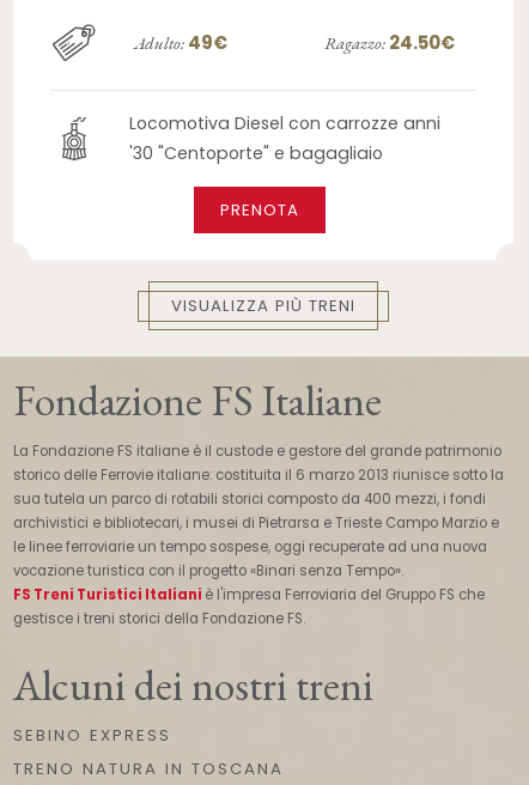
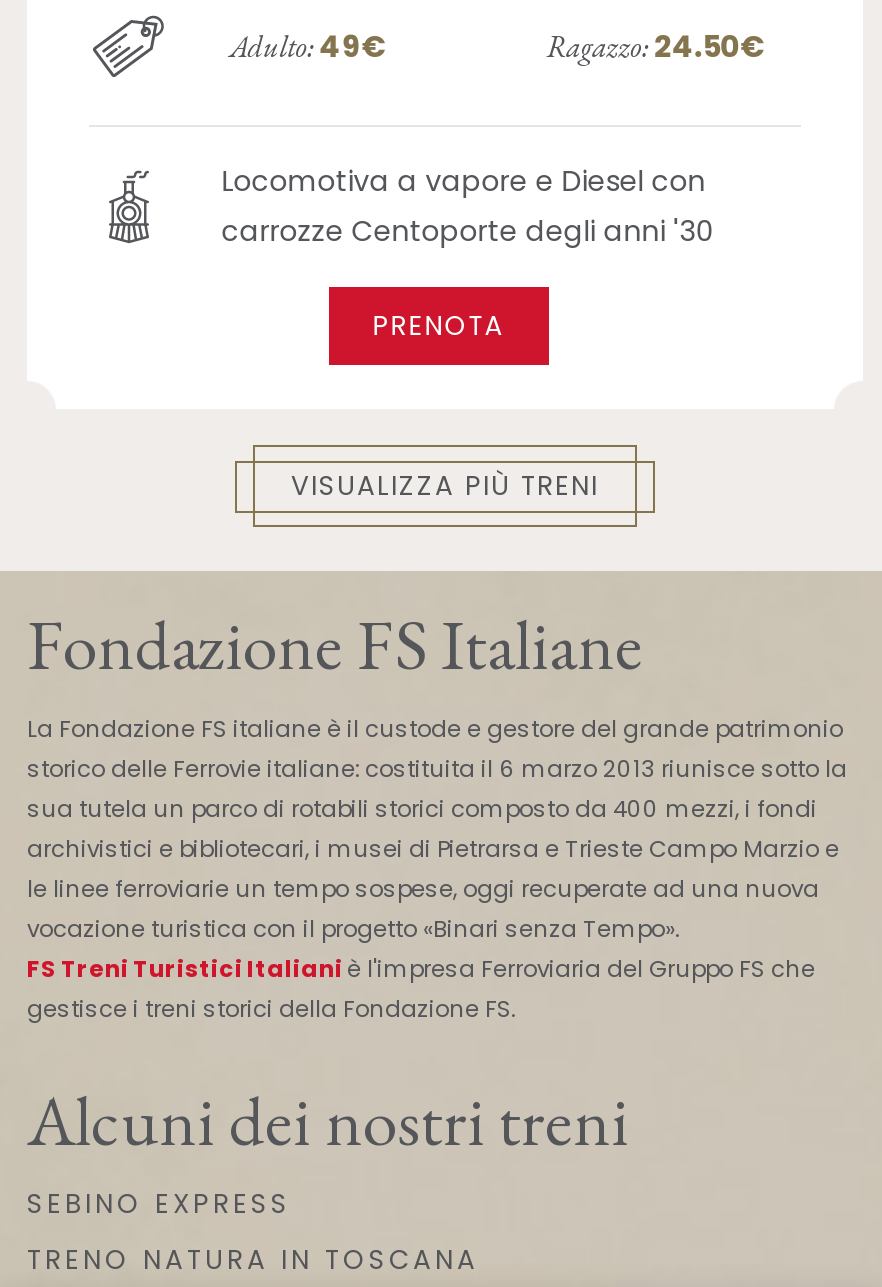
- Locomotiva Diesel con carrozze anni
- '30 "Centoporte" e bagagliaio
+ Locomotiva a vapore e Diesel con
+ carrozze Centoporte degli anni '30
